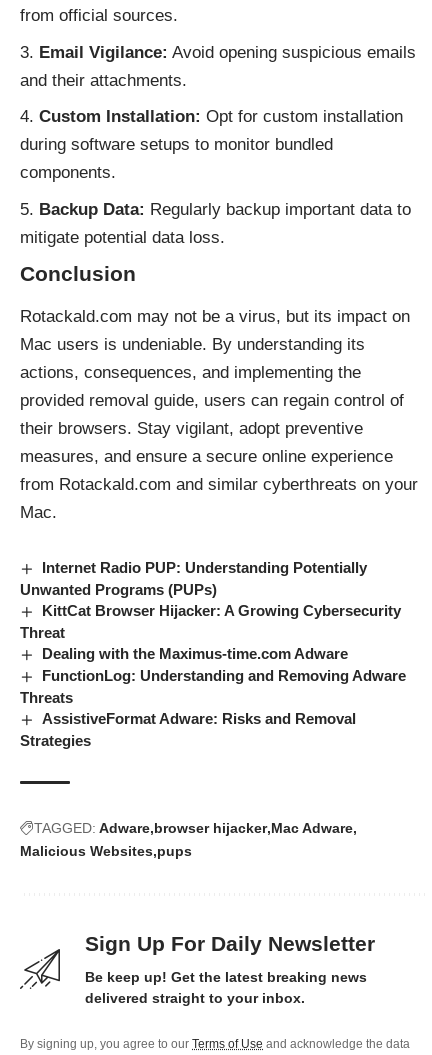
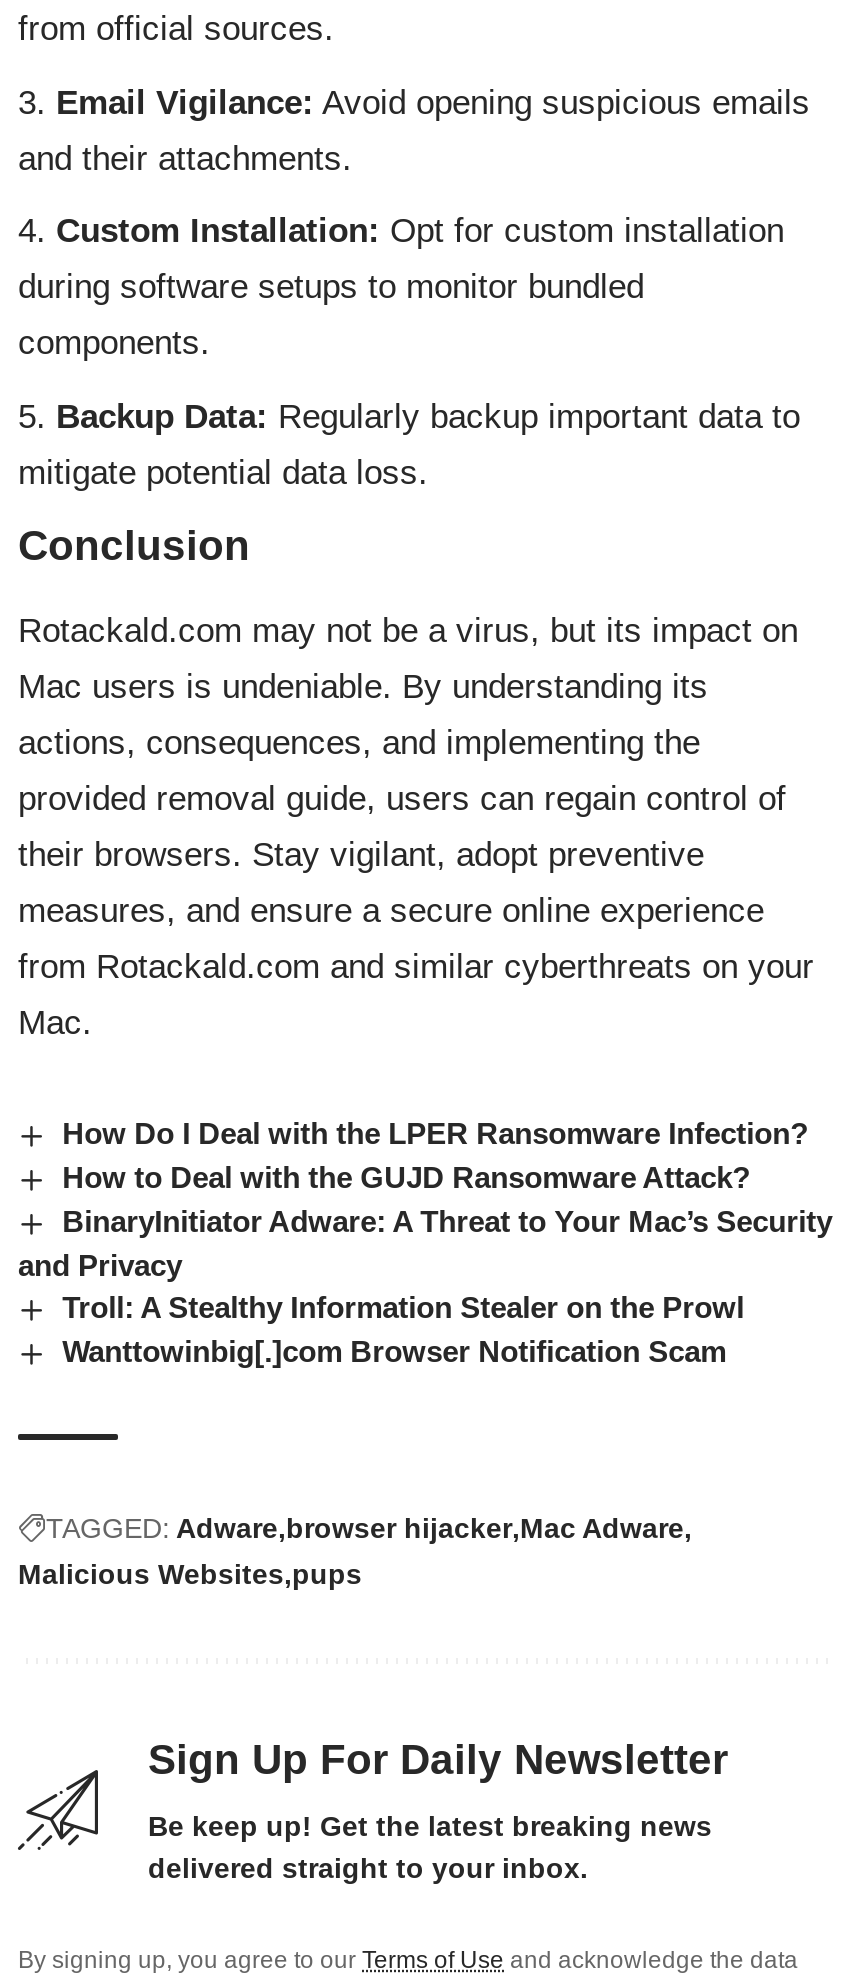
- Internet Radio PUP: Understanding Potentially
- Unwanted Programs (PUPs)
- KittCat Browser Hijacker: A Growing Cybersecurity
- Threat
- Dealing with the Maximus-time.com Adware
- FunctionLog: Understanding and Removing Adware
- Threats
- AssistiveFormat Adware: Risks and Removal
- Strategies
+ How Do I Deal with the LPER Ransomware Infection?
+ How to Deal with the GUJD Ransomware Attack?
+ BinaryInitiator Adware: A Threat to Your Mac’s Security
+ and Privacy
+ Troll: A Stealthy Information Stealer on the Prowl
+ Wanttowinbig[.]com Browser Notification Scam
